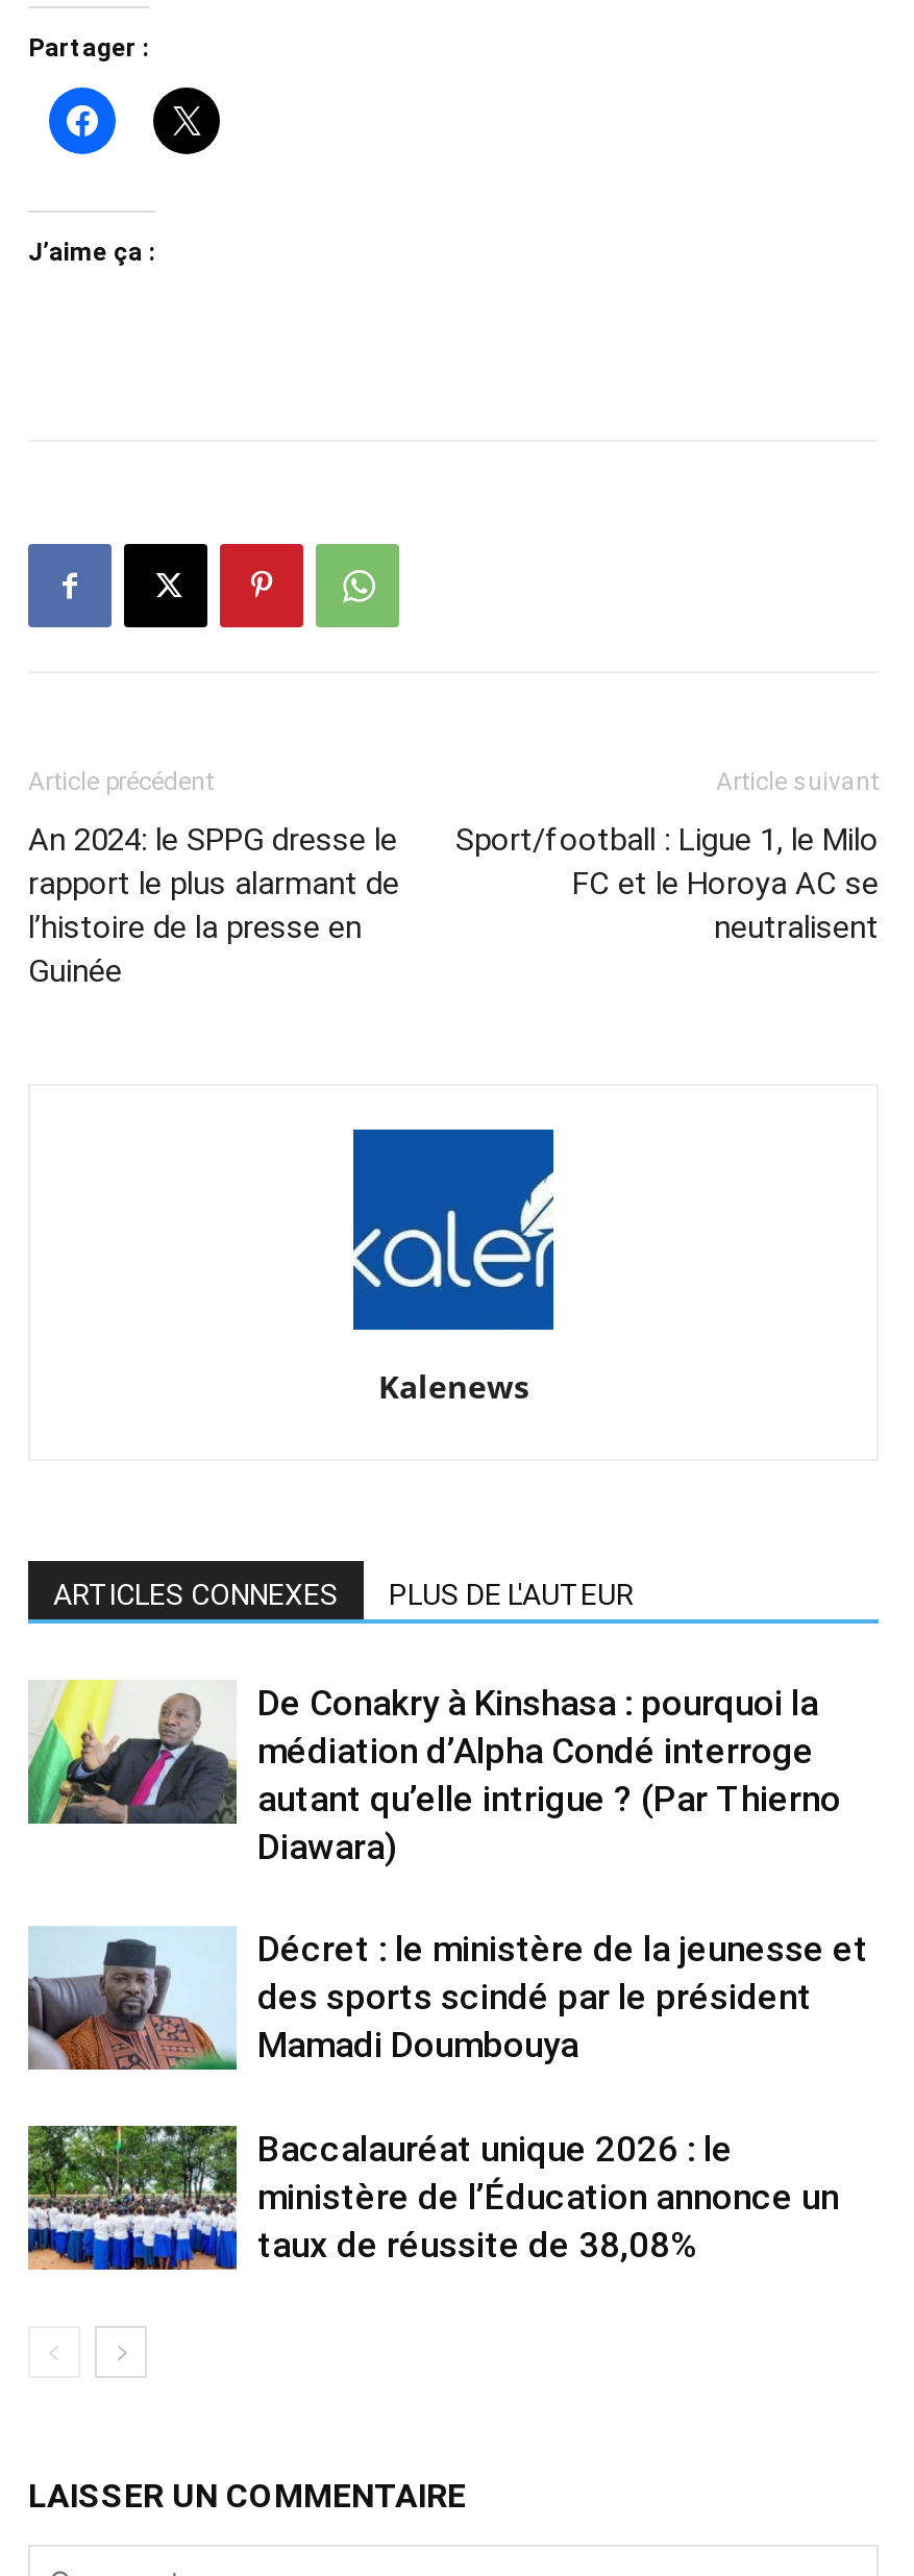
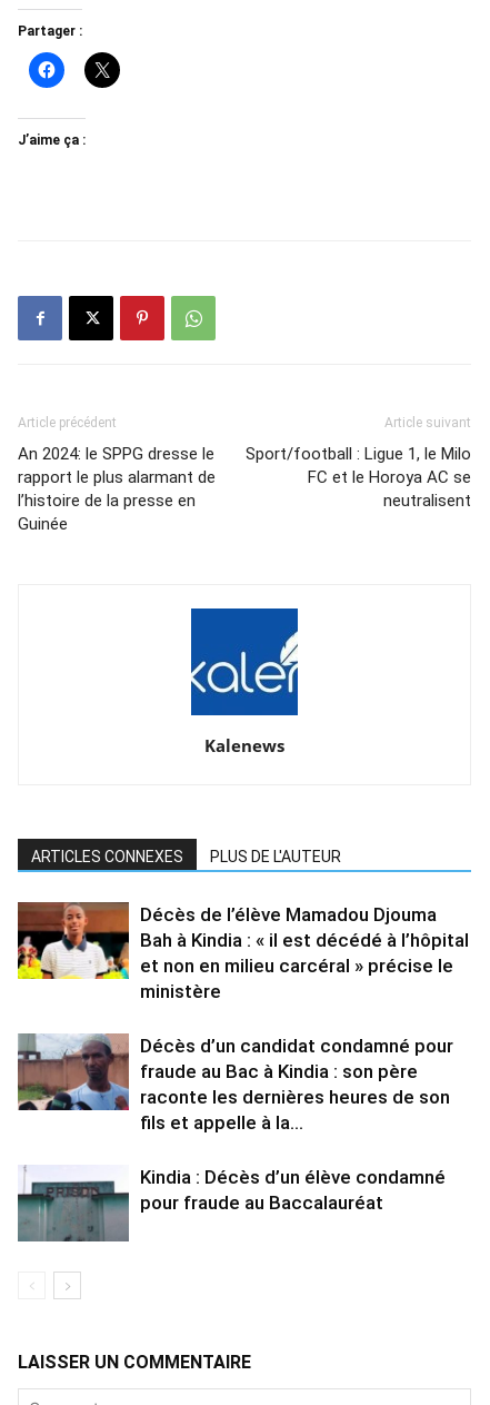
- [image]
- De Conakry à Kinshasa : pourquoi la
- médiation d’Alpha Condé interroge
- autant qu’elle intrigue ? (Par Thierno
- Diawara)
+ [image]
+ Décès de l’élève Mamadou Djouma
+ Bah à Kindia : « il est décédé à l’hôpital
+ et non en milieu carcéral » précise le
+ ministère

- [image]
- Décret : le ministère de la jeunesse et
- des sports scindé par le président
- Mamadi Doumbouya
+ [image]
+ Décès d’un candidat condamné pour
+ fraude au Bac à Kindia : son père
+ raconte les dernières heures de son
+ fils et appelle à la...

- [image]
- Baccalauréat unique 2026 : le
- ministère de l’Éducation annonce un
- taux de réussite de 38,08%
+ [image]
+ Kindia : Décès d’un élève condamné
+ pour fraude au Baccalauréat
